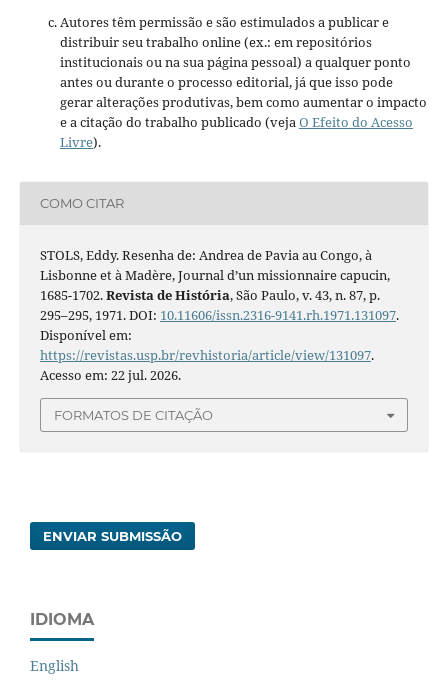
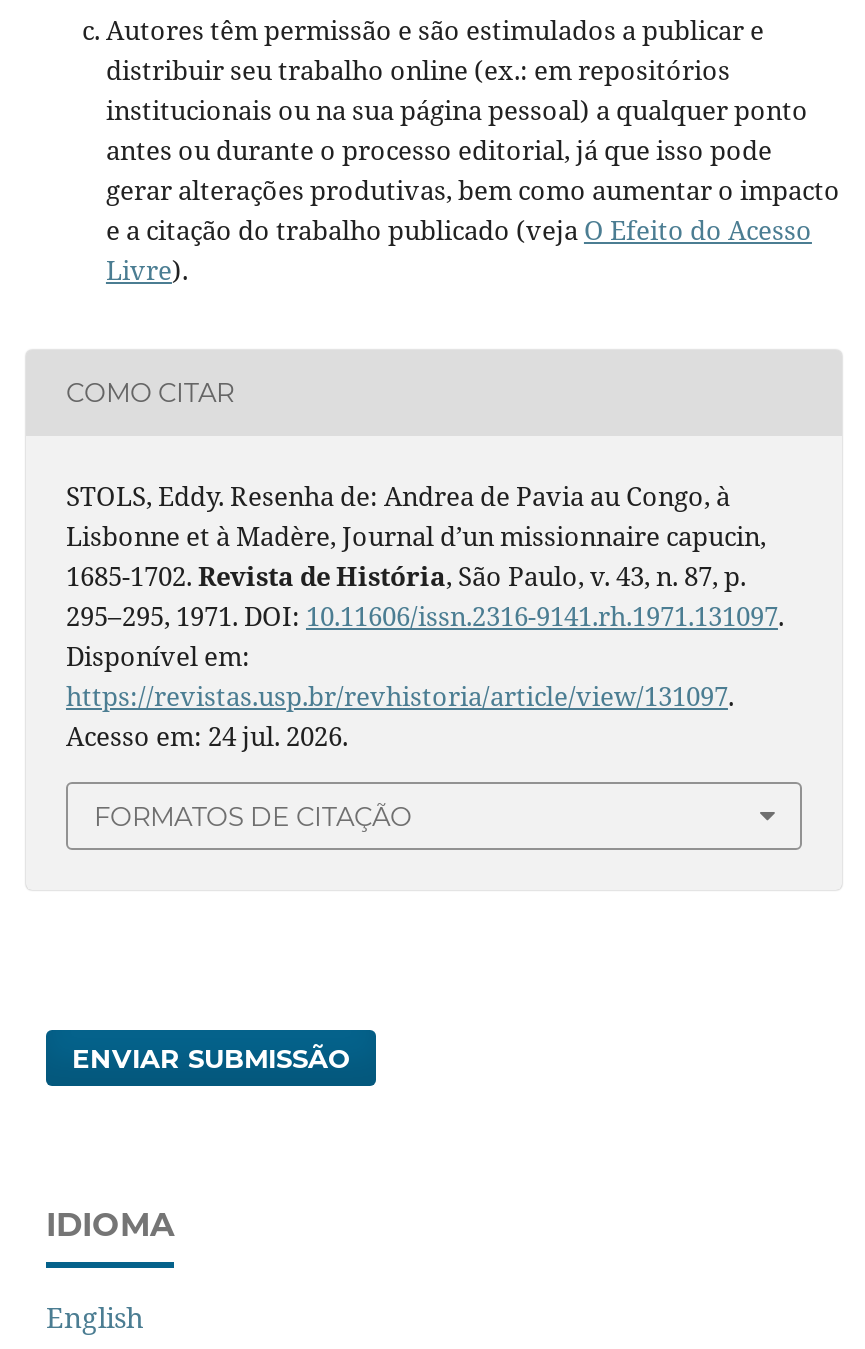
- Acesso em: 22 jul. 2026.
+ Acesso em: 24 jul. 2026.
